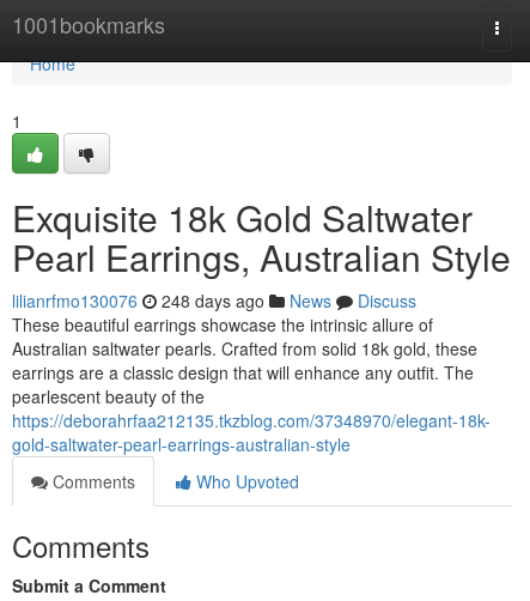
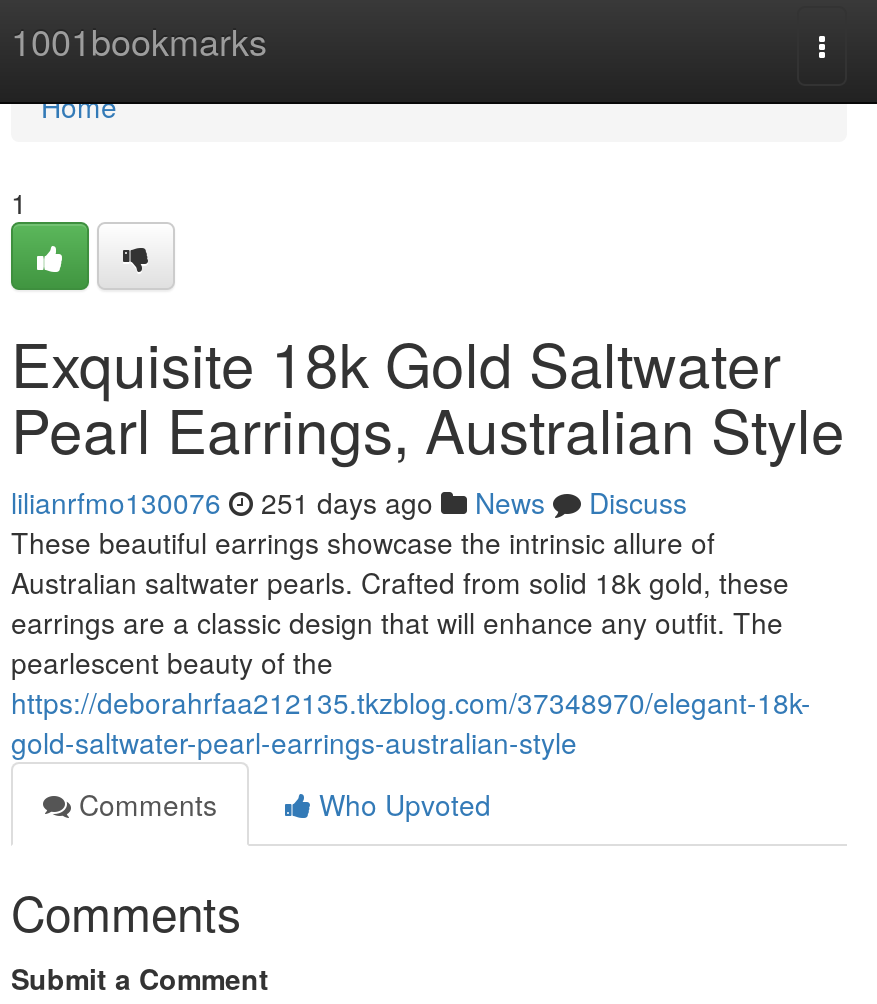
- lilianrfmo130076 248 days ago News Discuss
+ lilianrfmo130076 251 days ago News Discuss
